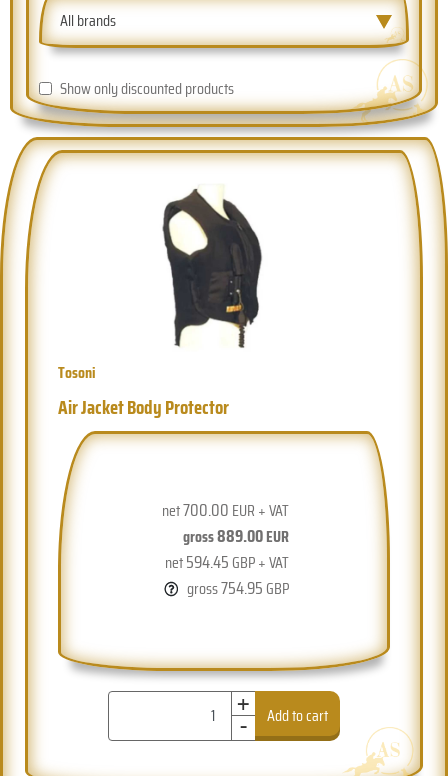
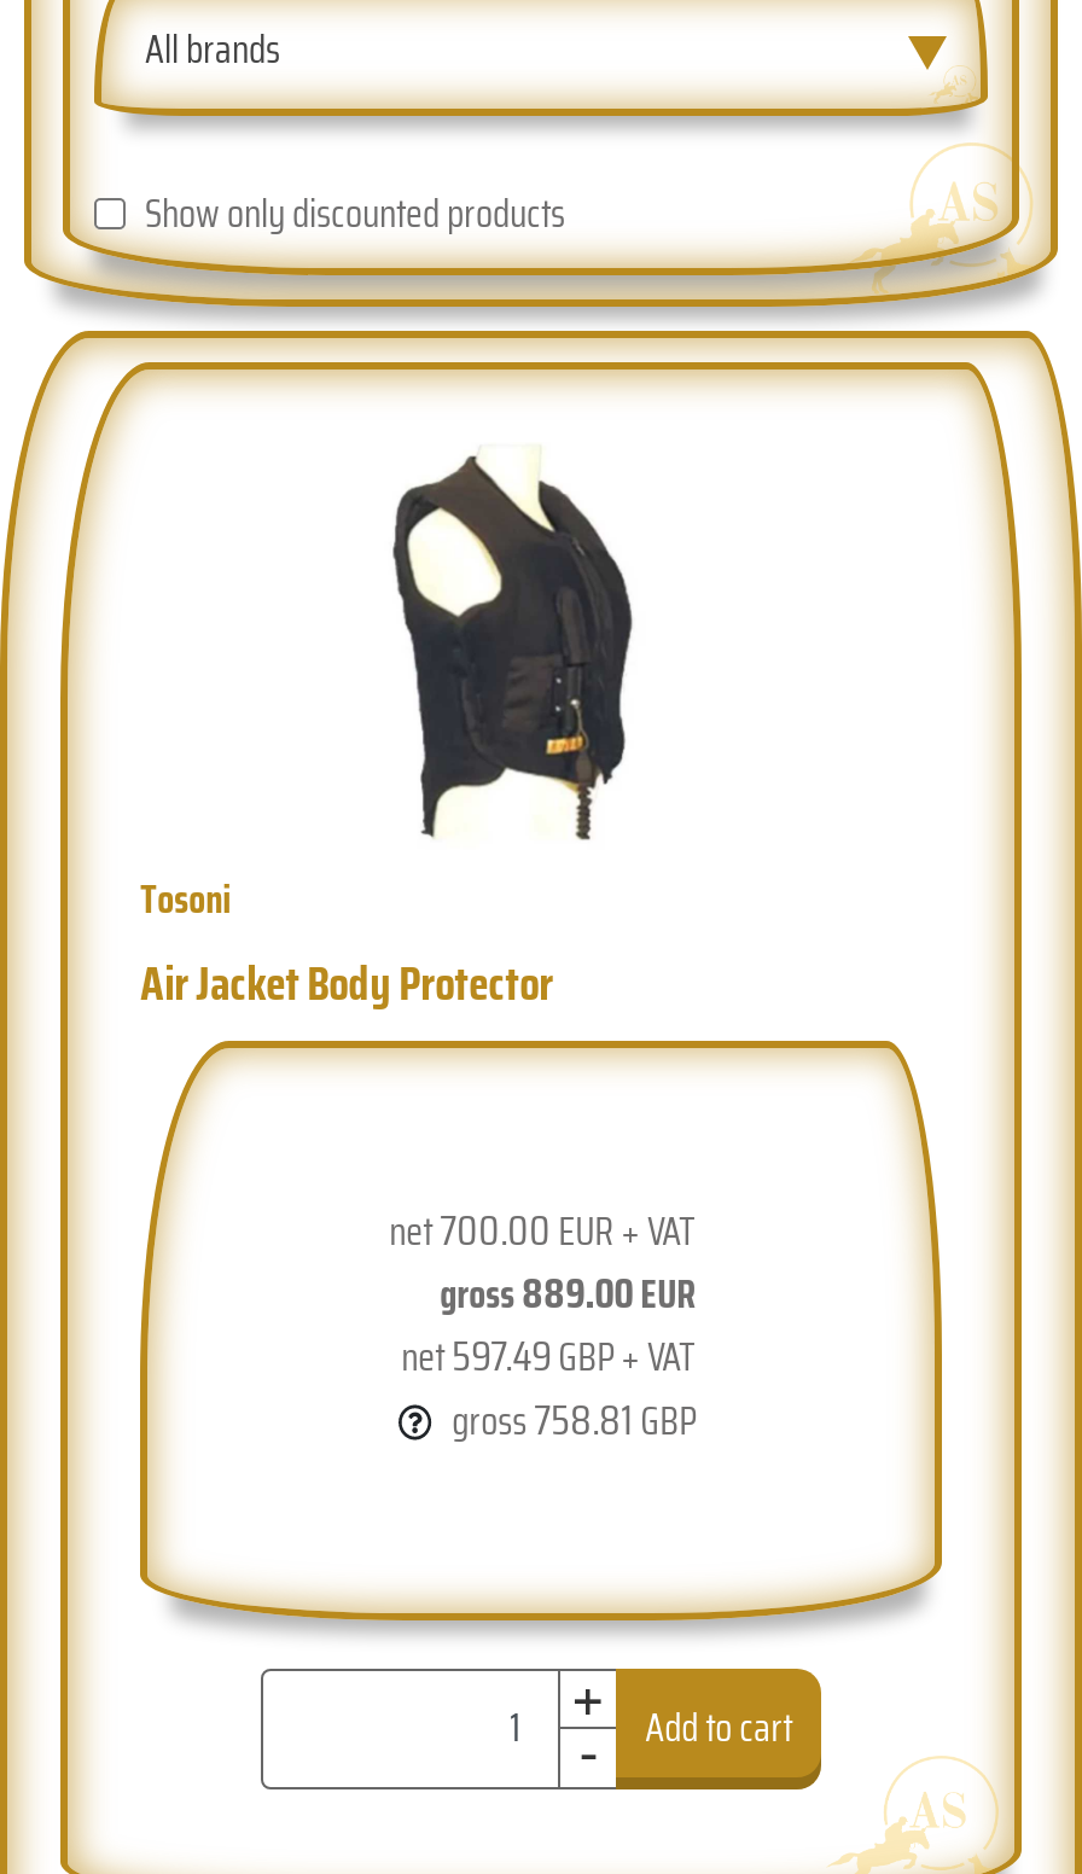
- net594.45GBP + VAT
+ net597.49GBP + VAT

- gross754.95 GBP
+ gross758.81 GBP
